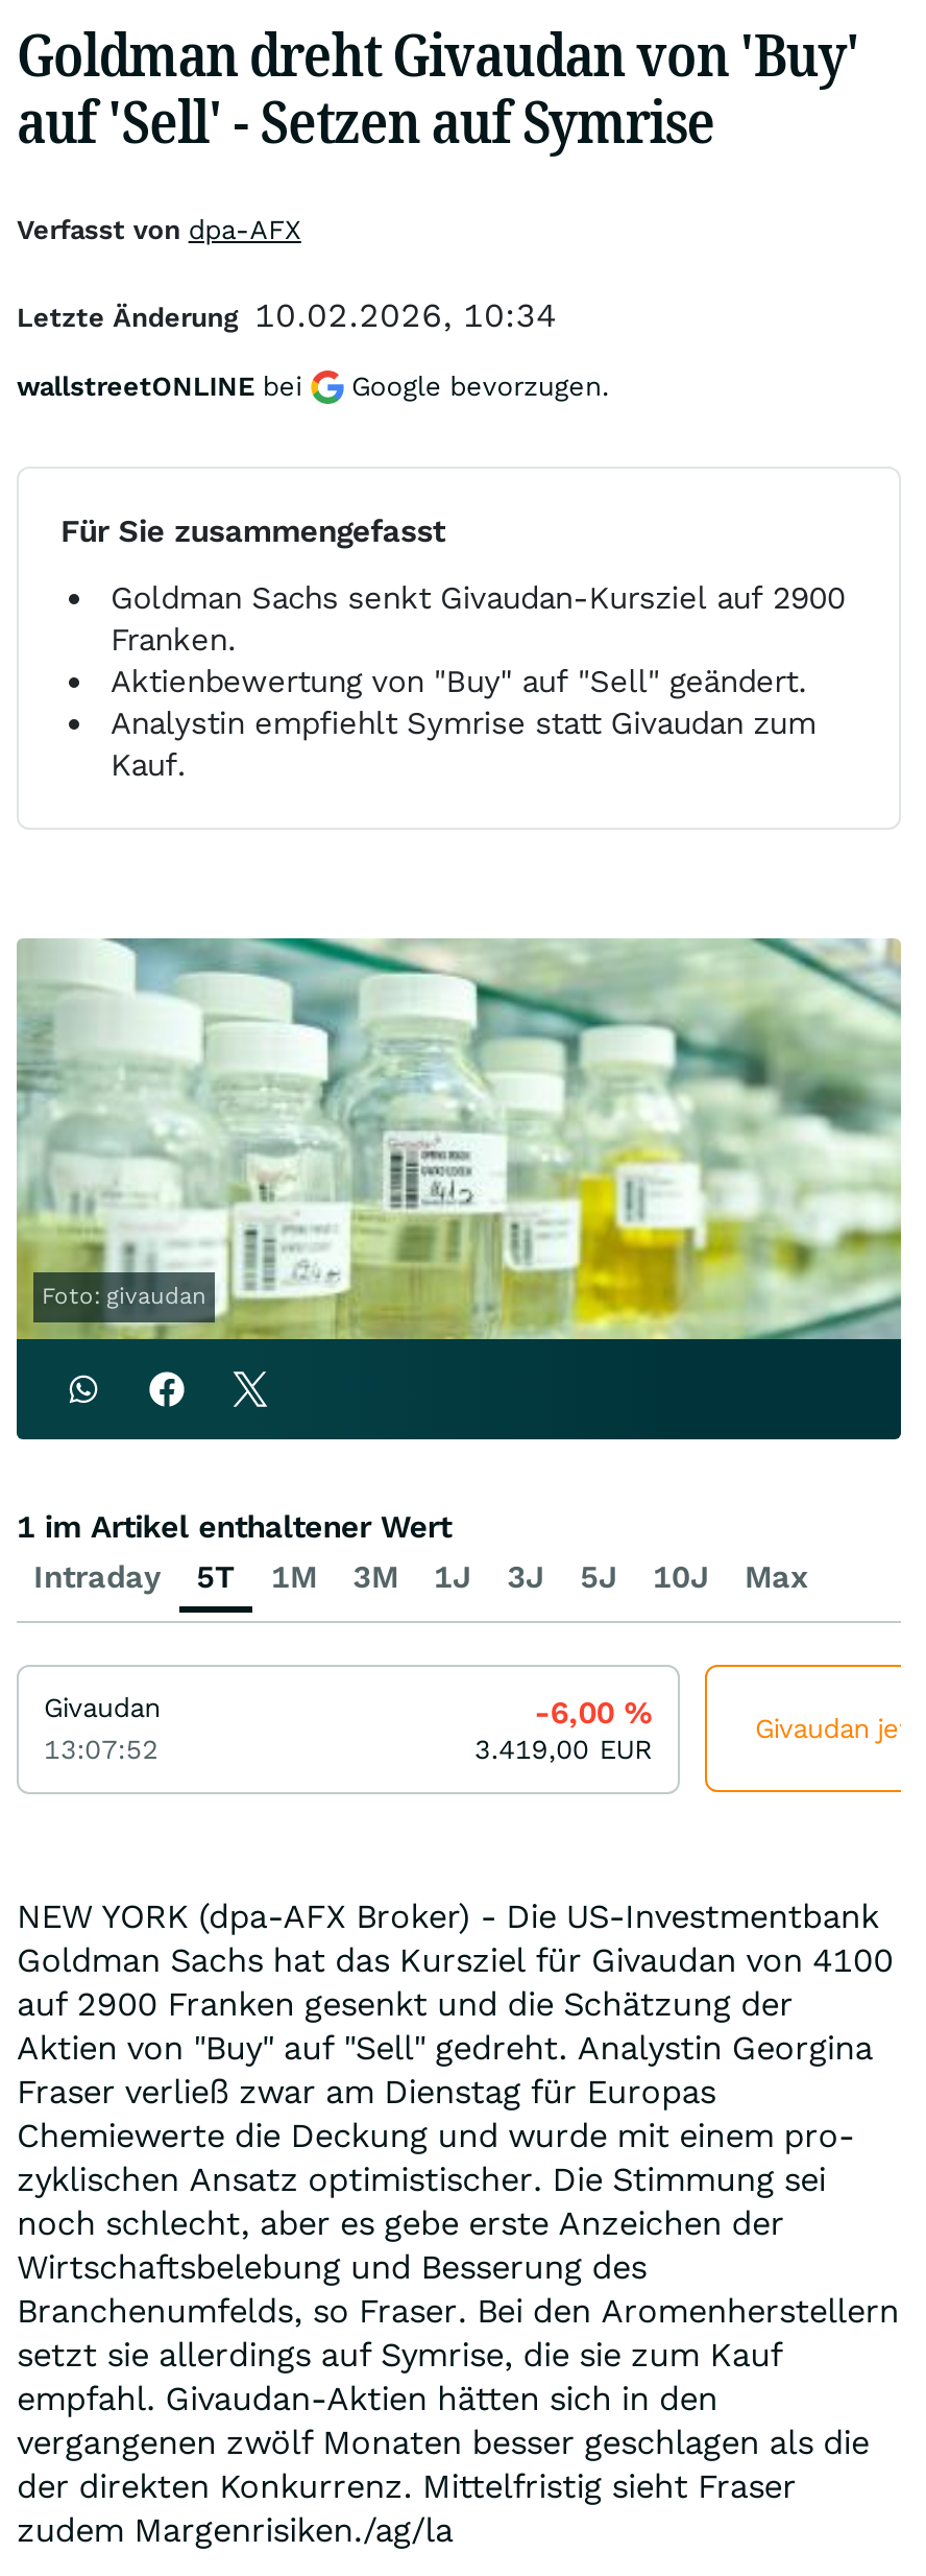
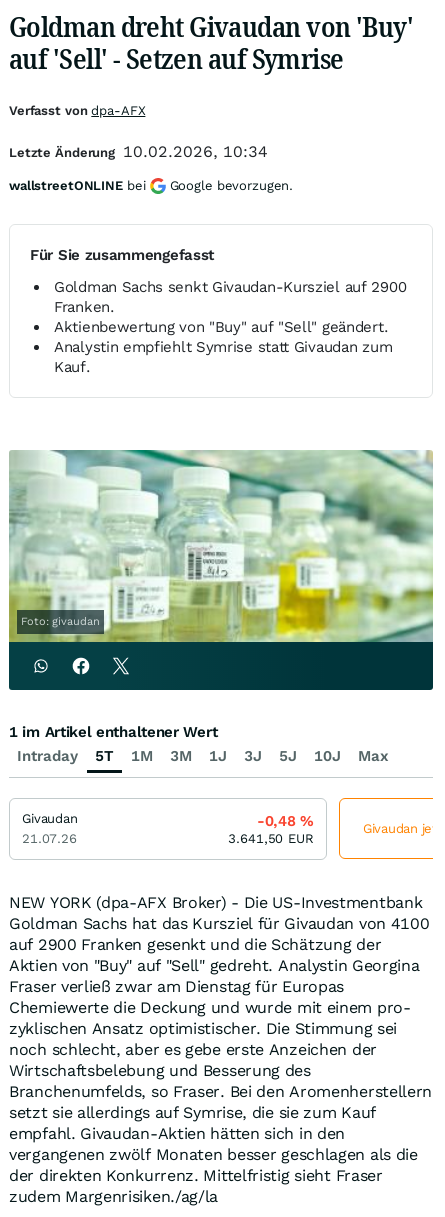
- -6,00%
+ -0,48%

- 13:07:52
+ 21.07.26

- 3.419,00 EUR
+ 3.641,50 EUR
